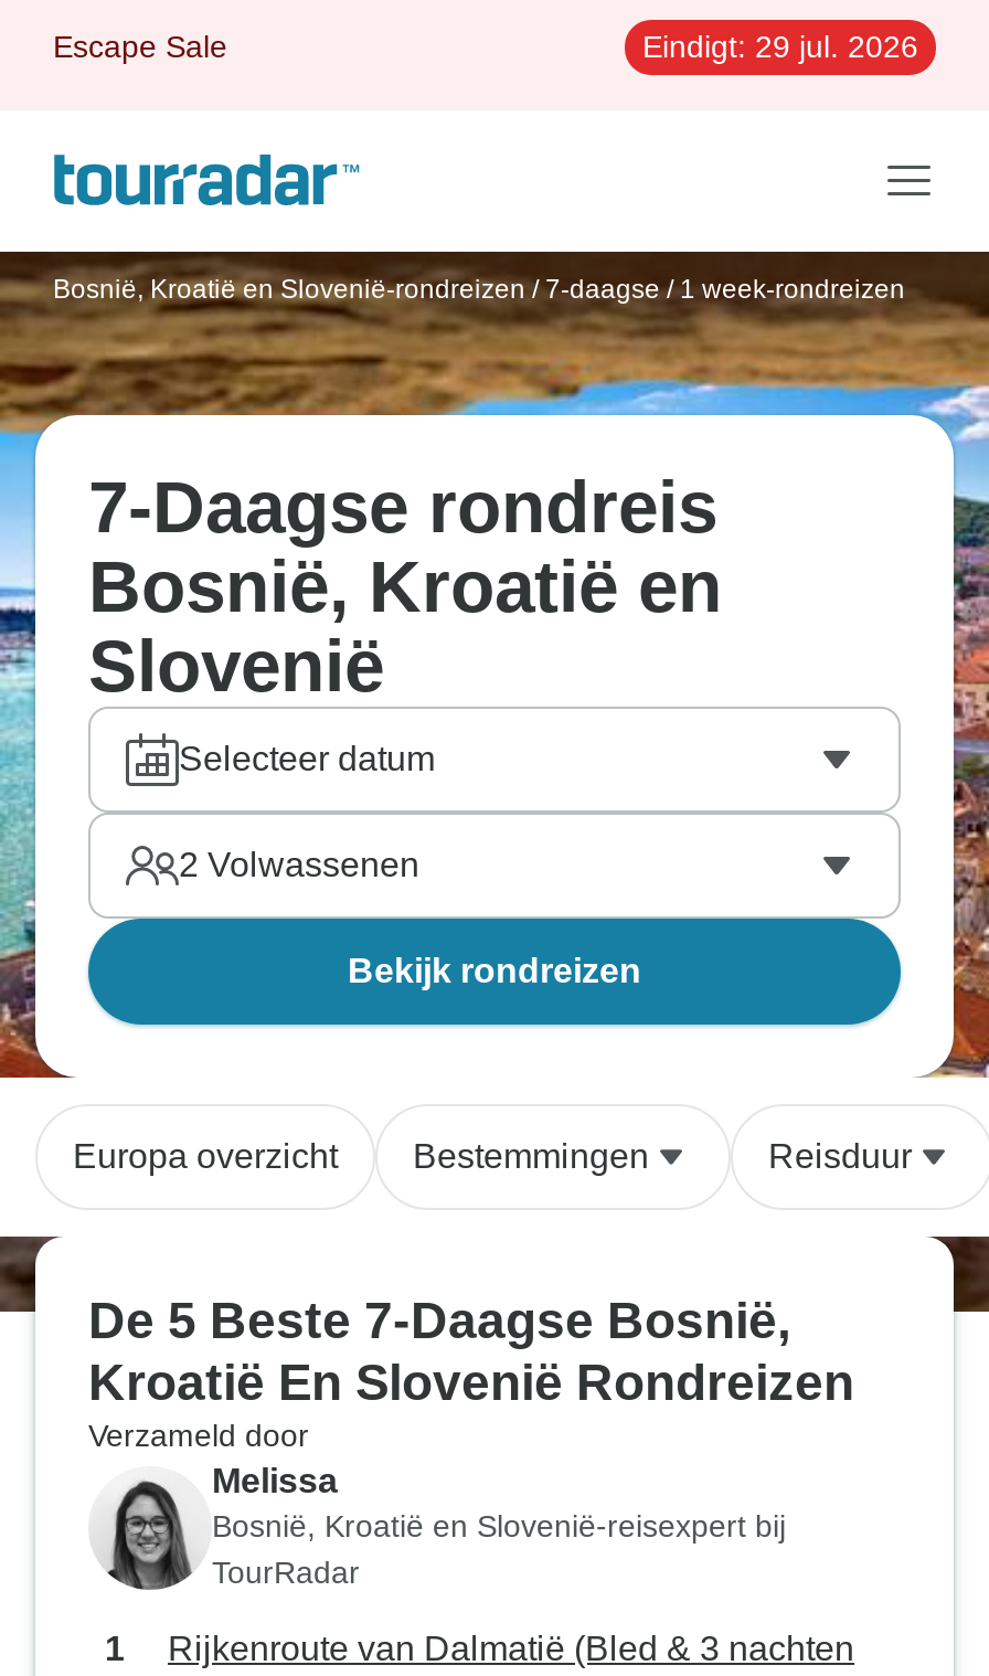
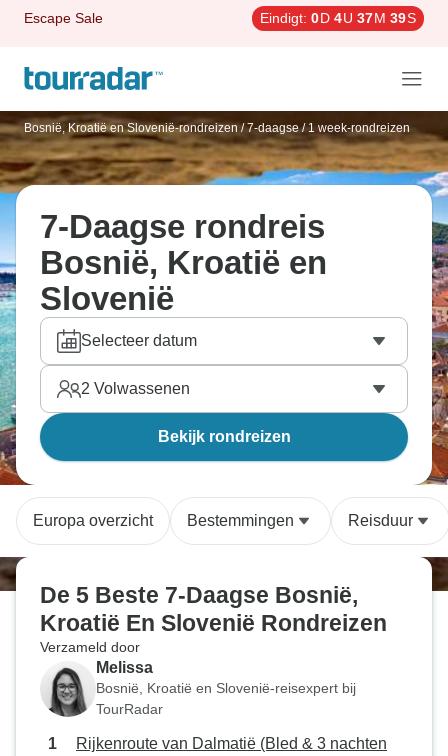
- Eindigt: 29 jul. 2026
+ Eindigt: 0 D 4U 37 M 39 S
